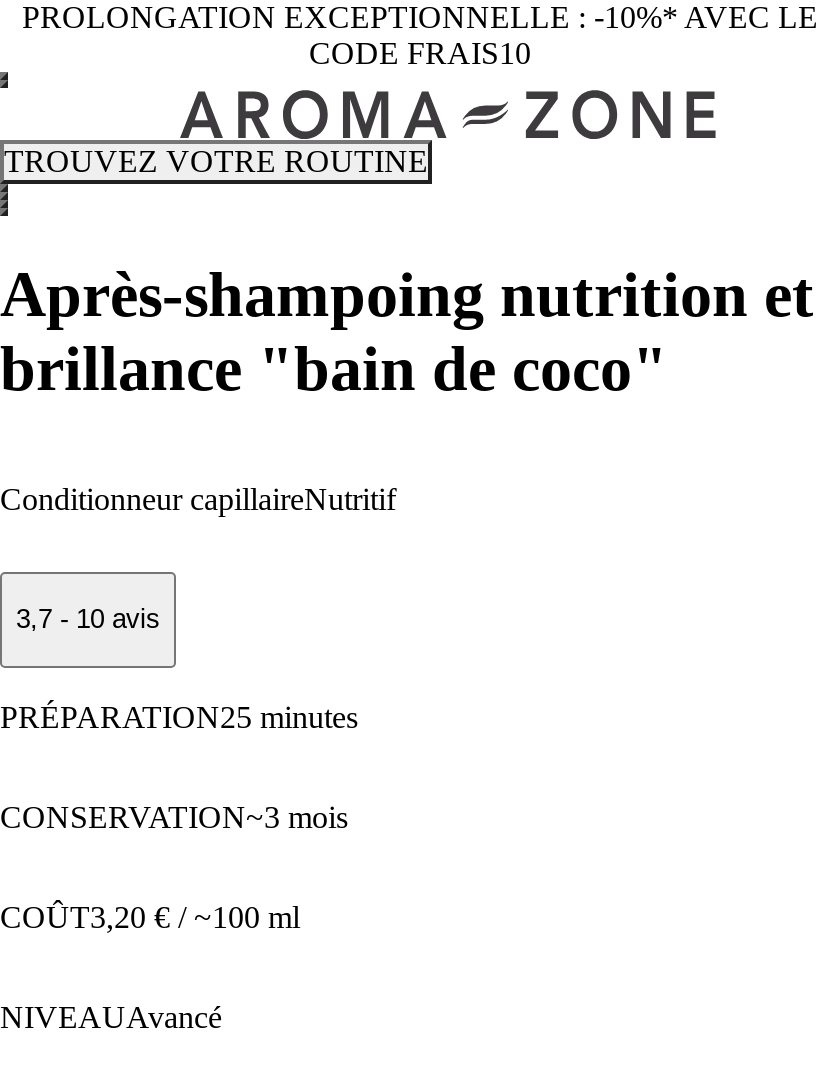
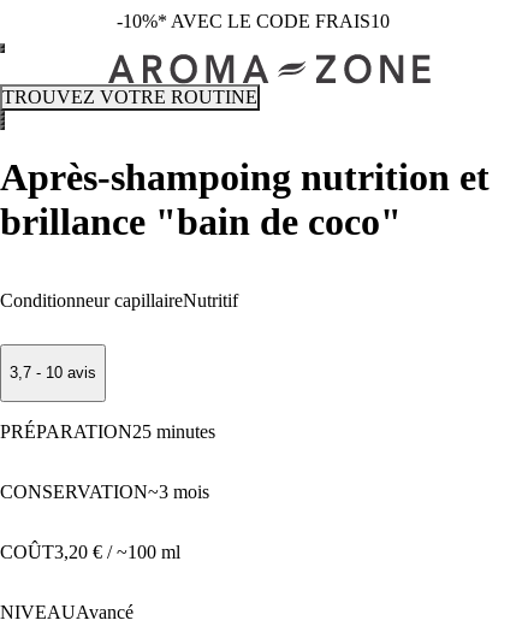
- PROLONGATION EXCEPTIONNELLE : -10%* AVEC LE
- CODE FRAIS10
+ -10%* AVEC LE CODE FRAIS10
